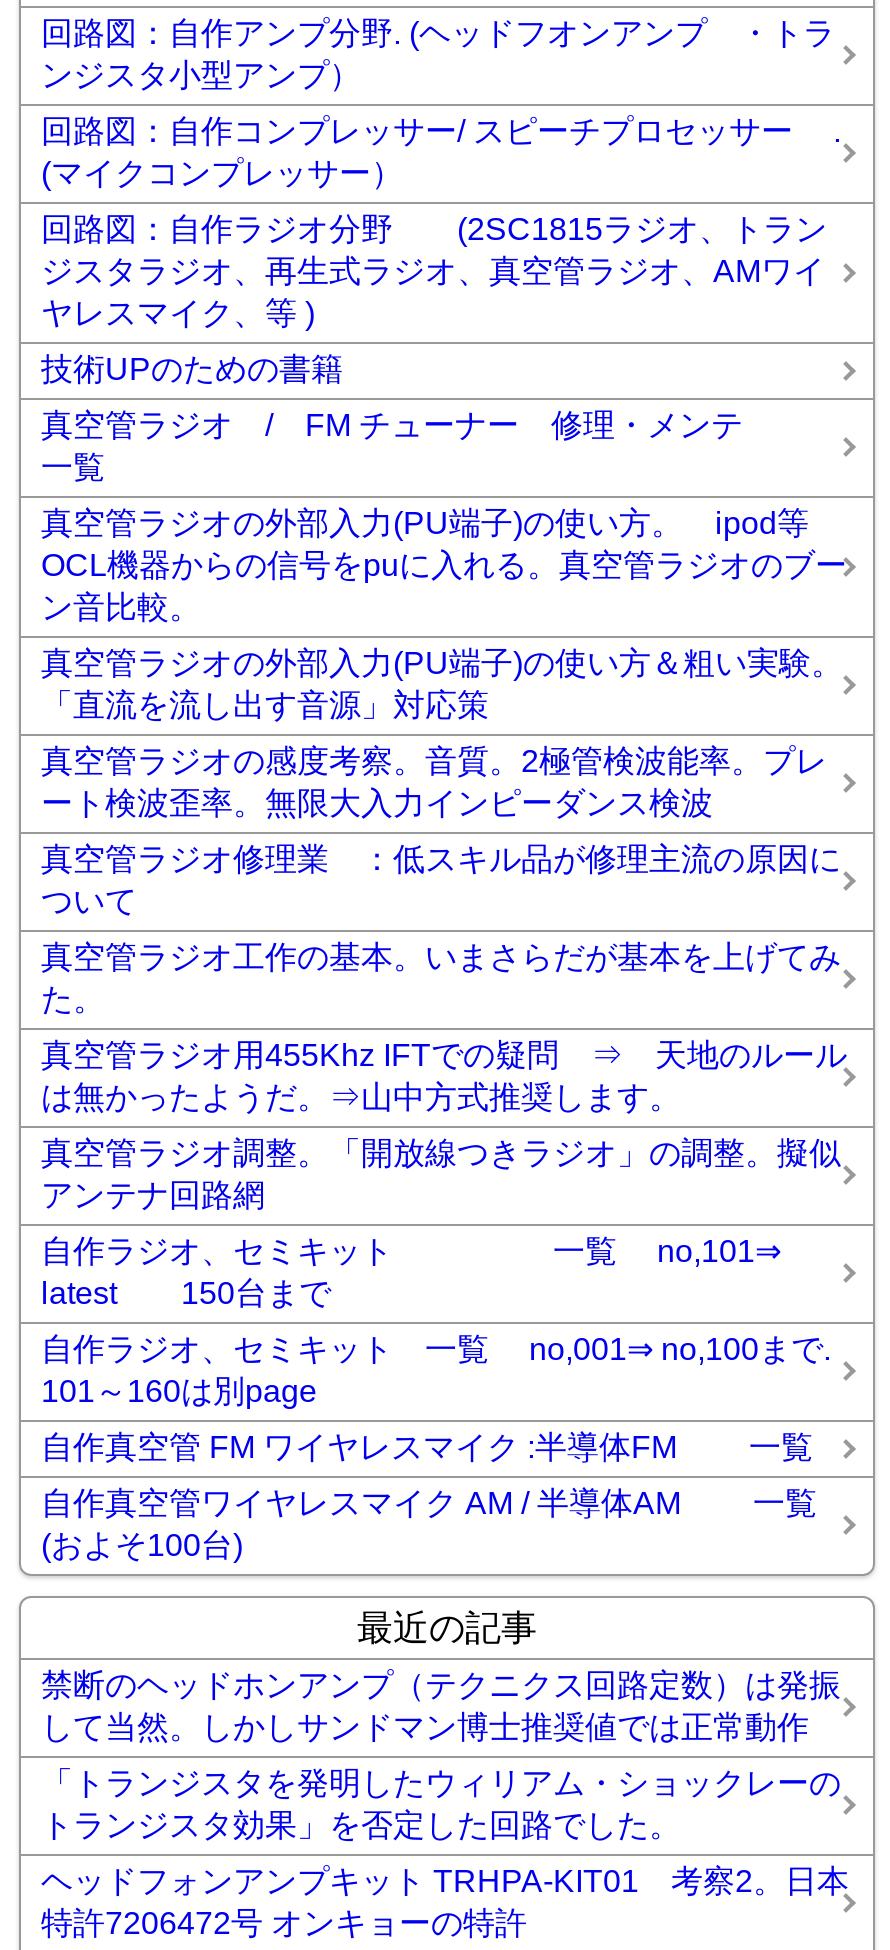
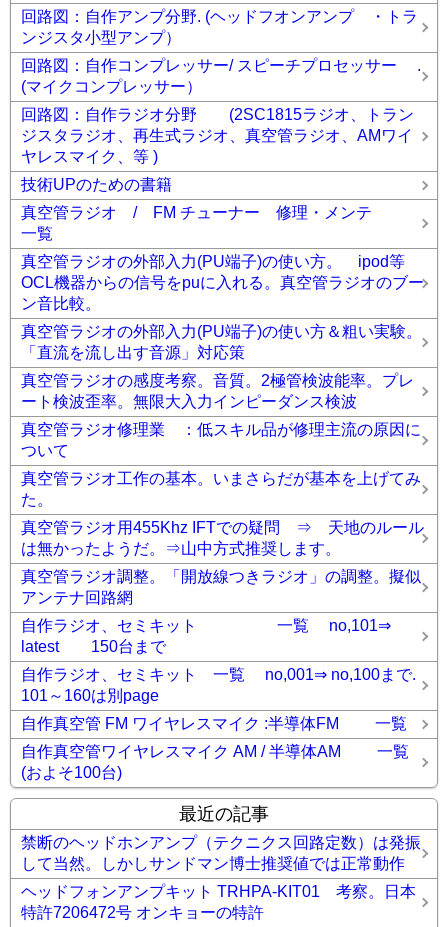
- 「トランジスタを発明したウィリアム・ショックレーの
- トランジスタ効果」を否定した回路でした。
- ヘッドフォンアンプキット TRHPA-KIT01 考察2。日本
+ ヘッドフォンアンプキット TRHPA-KIT01 考察。日本
